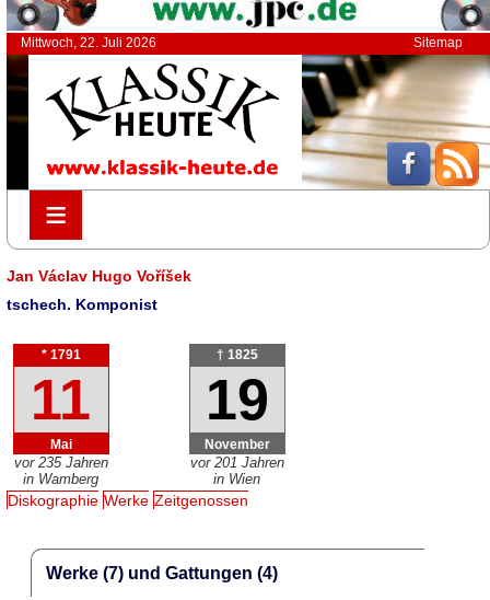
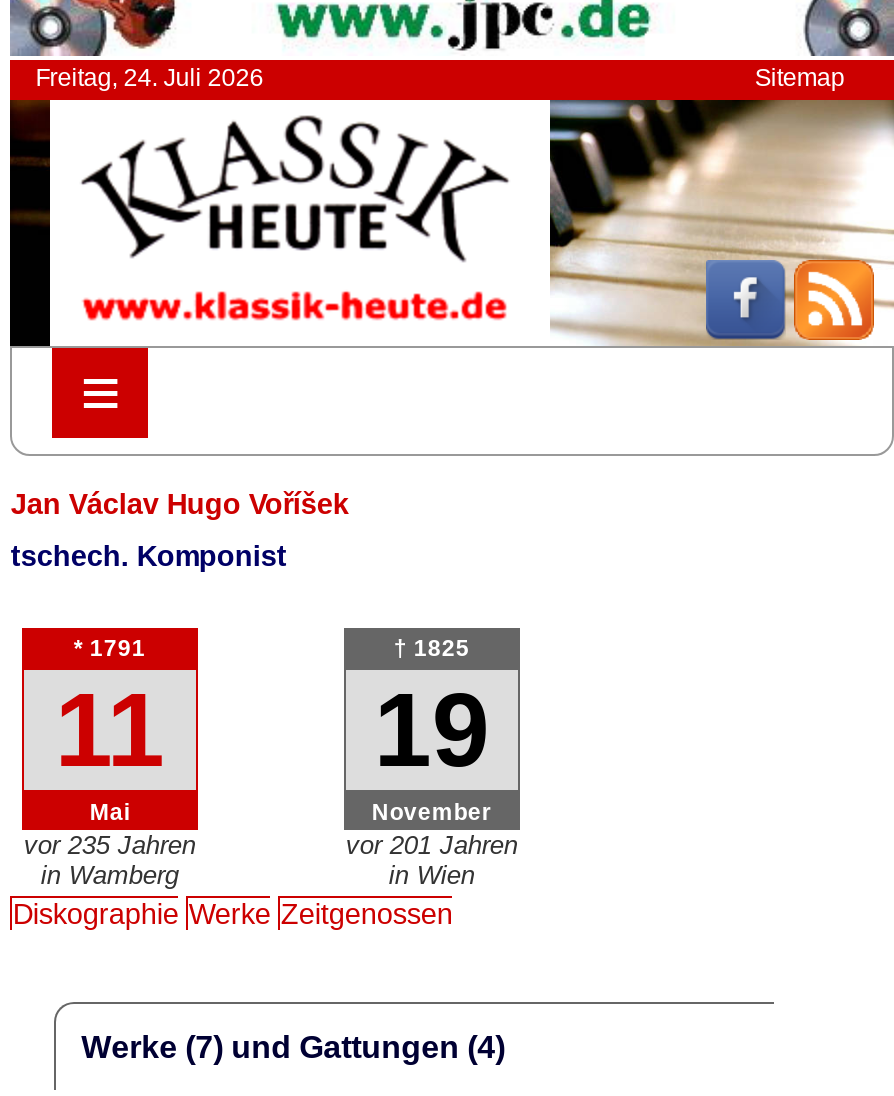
- Mittwoch, 22. Juli 2026
+ Freitag, 24. Juli 2026
